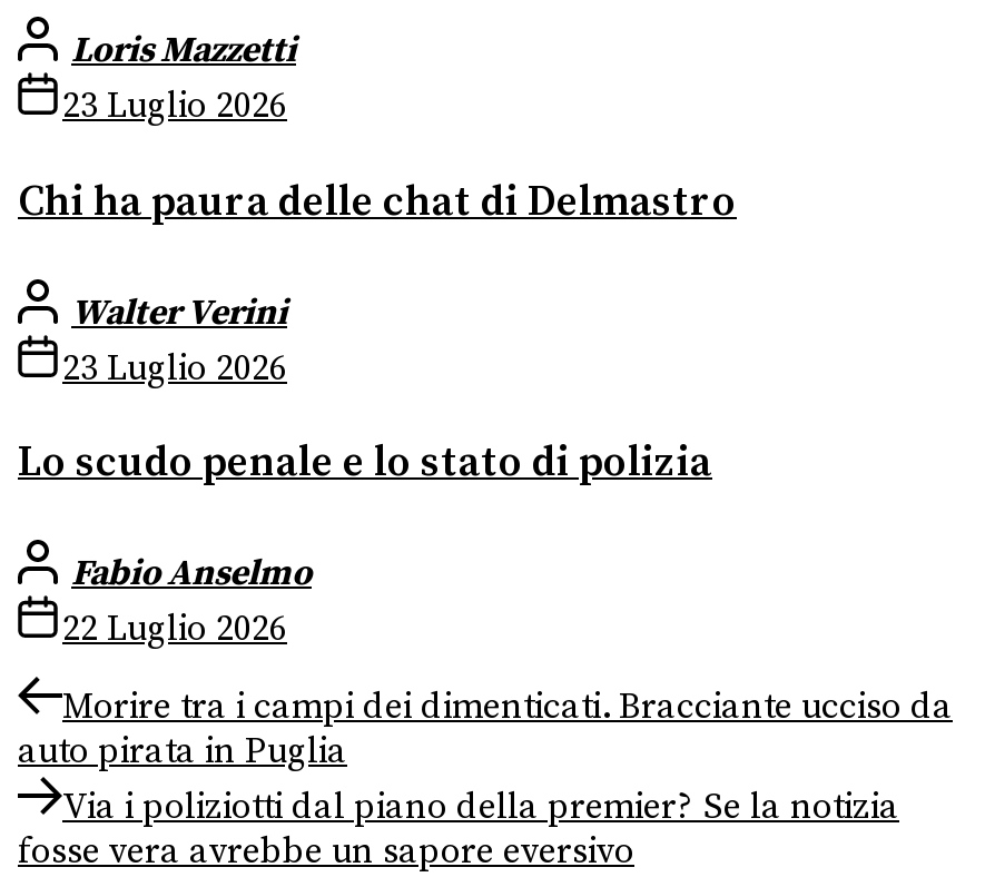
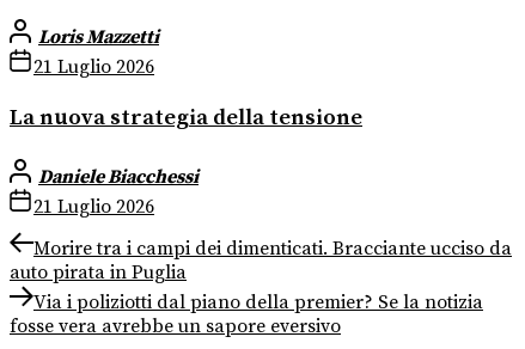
- 23 Luglio 2026
- Chi ha paura delle chat di Delmastro
- Walter Verini
- 23 Luglio 2026
- Lo scudo penale e lo stato di polizia
- Fabio Anselmo
- 22 Luglio 2026
+ 21 Luglio 2026
+ La nuova strategia della tensione
+ Daniele Biacchessi
+ 21 Luglio 2026
